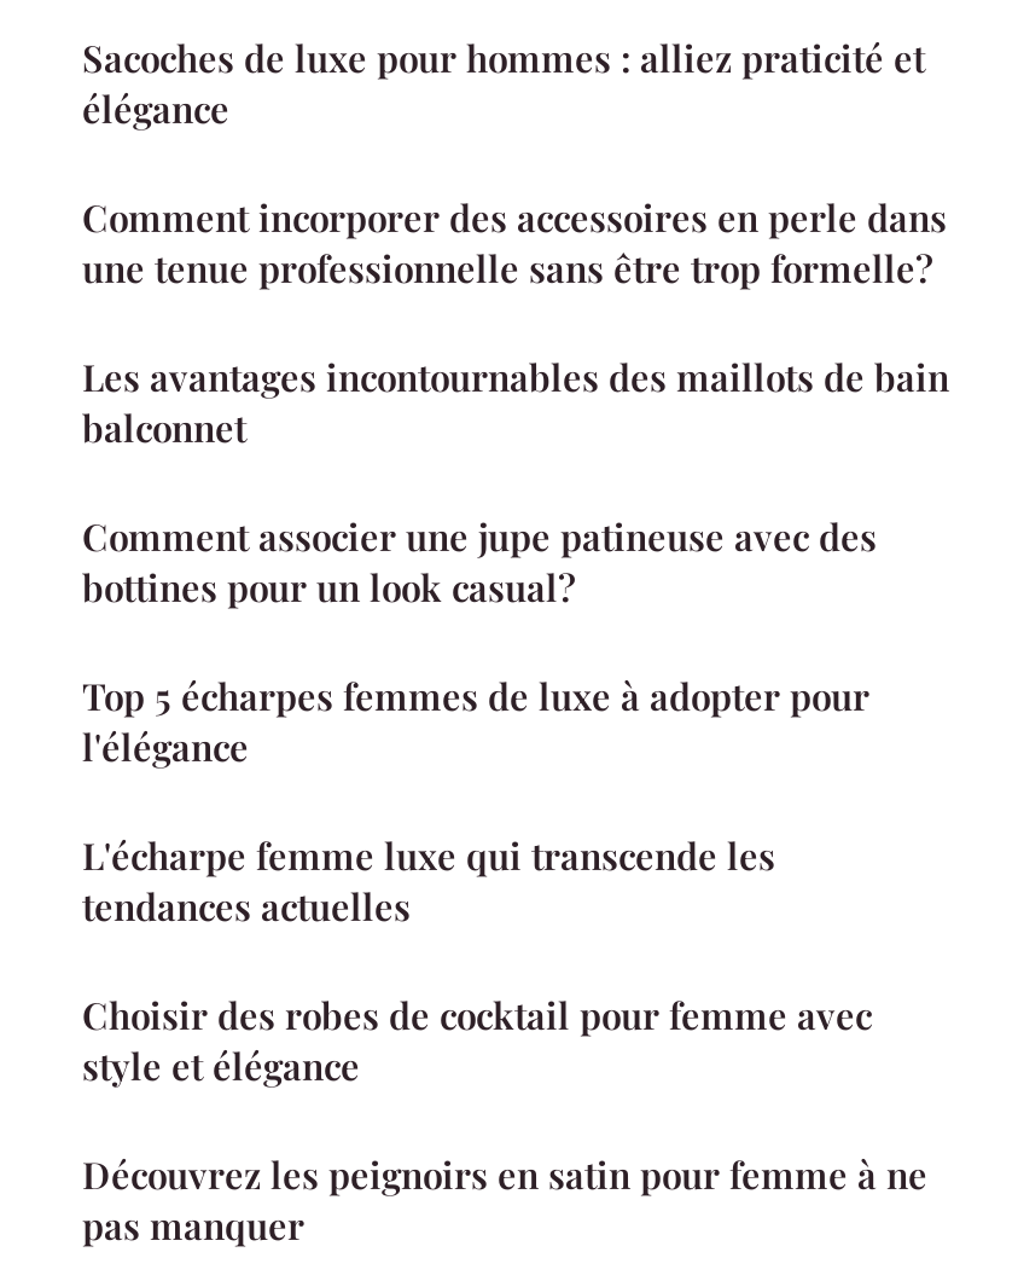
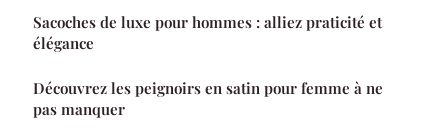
- Comment incorporer des accessoires en perle dans
- une tenue professionnelle sans être trop formelle?
- Les avantages incontournables des maillots de bain
- balconnet
- Comment associer une jupe patineuse avec des
- bottines pour un look casual?
- Top 5 écharpes femmes de luxe à adopter pour
- l'élégance
- L'écharpe femme luxe qui transcende les
- tendances actuelles
- Choisir des robes de cocktail pour femme avec
- style et élégance
